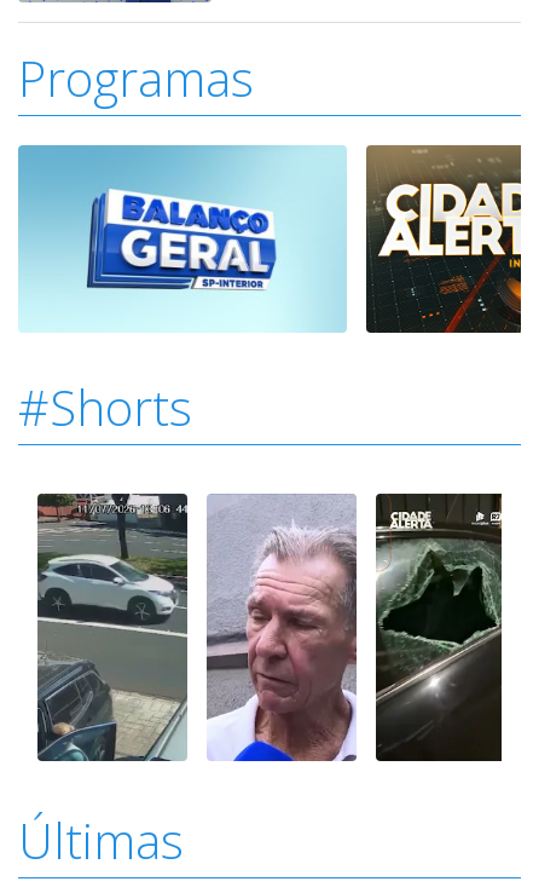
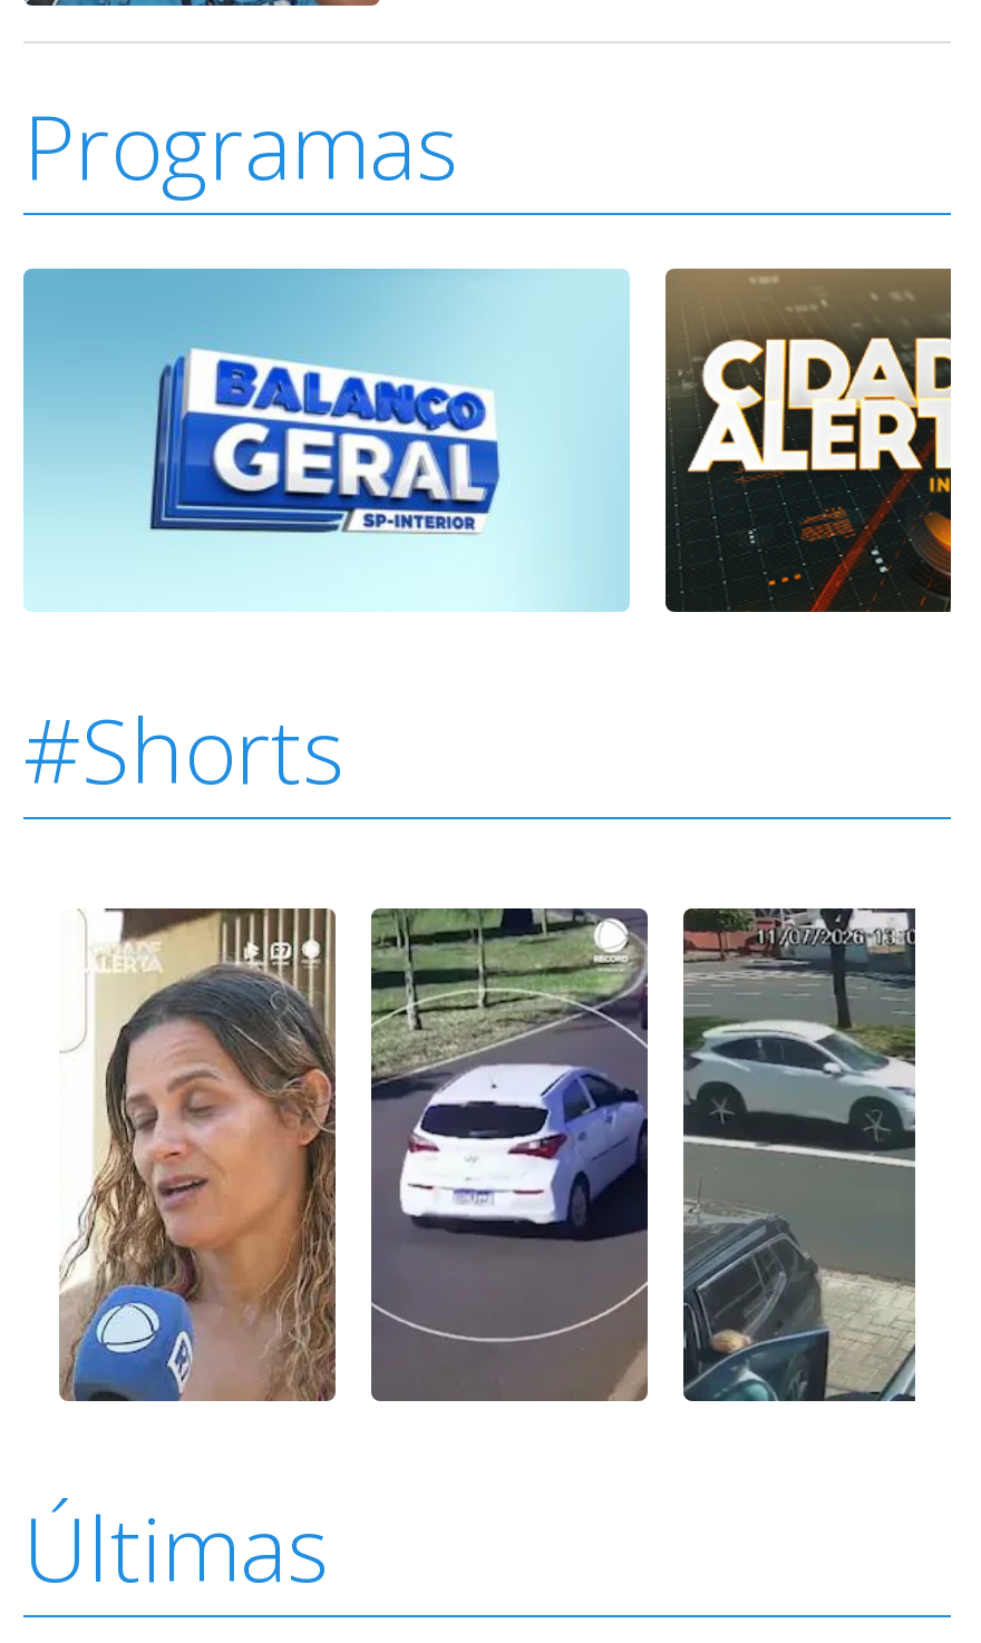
- [image]
+ [image]

- [image]
+ [image]

- [image]
+ [image]
